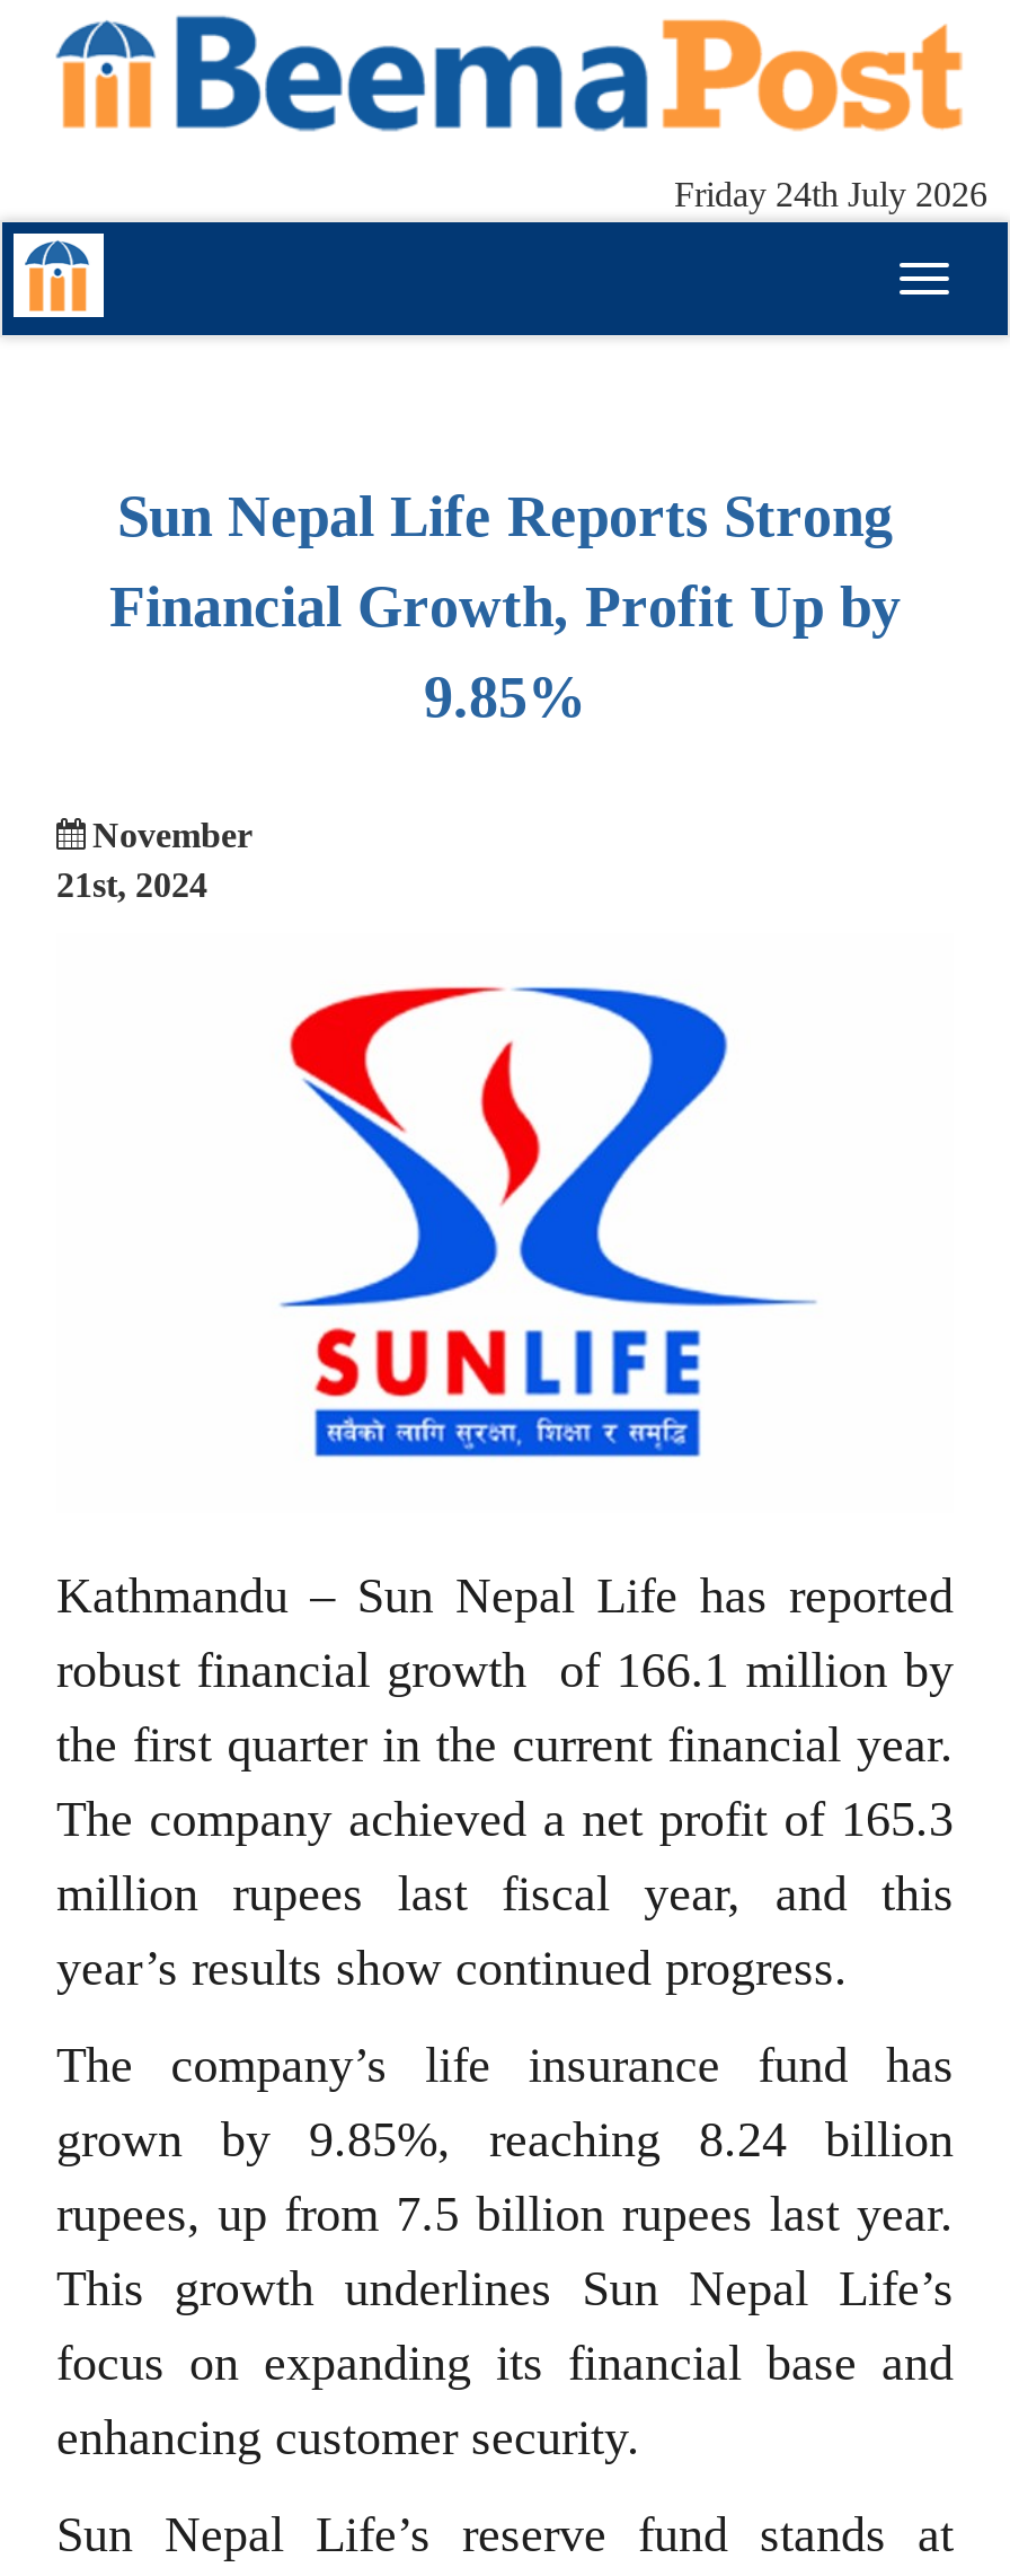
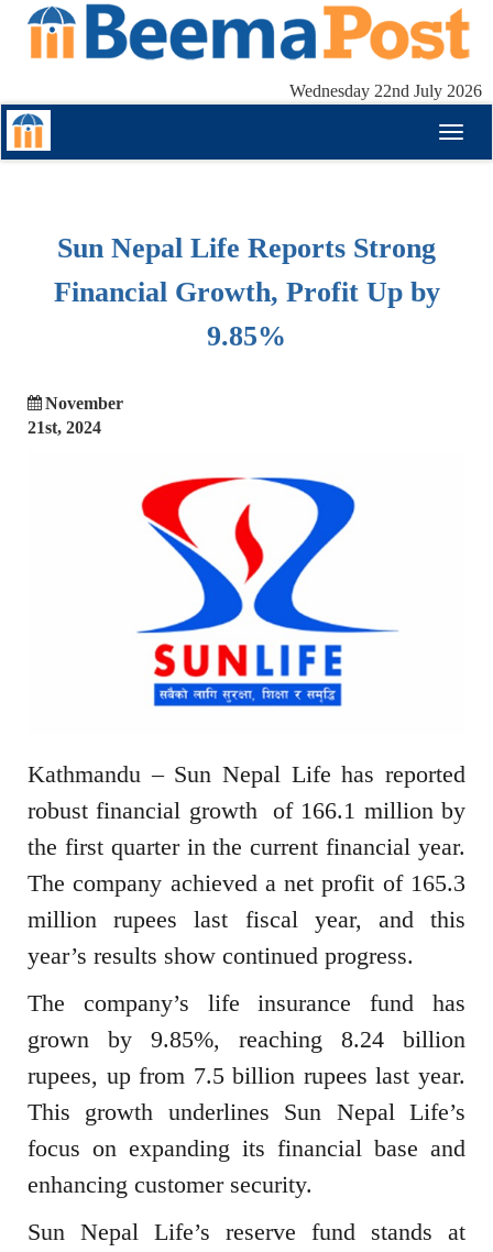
- Friday 24th July 2026
+ Wednesday 22nd July 2026
